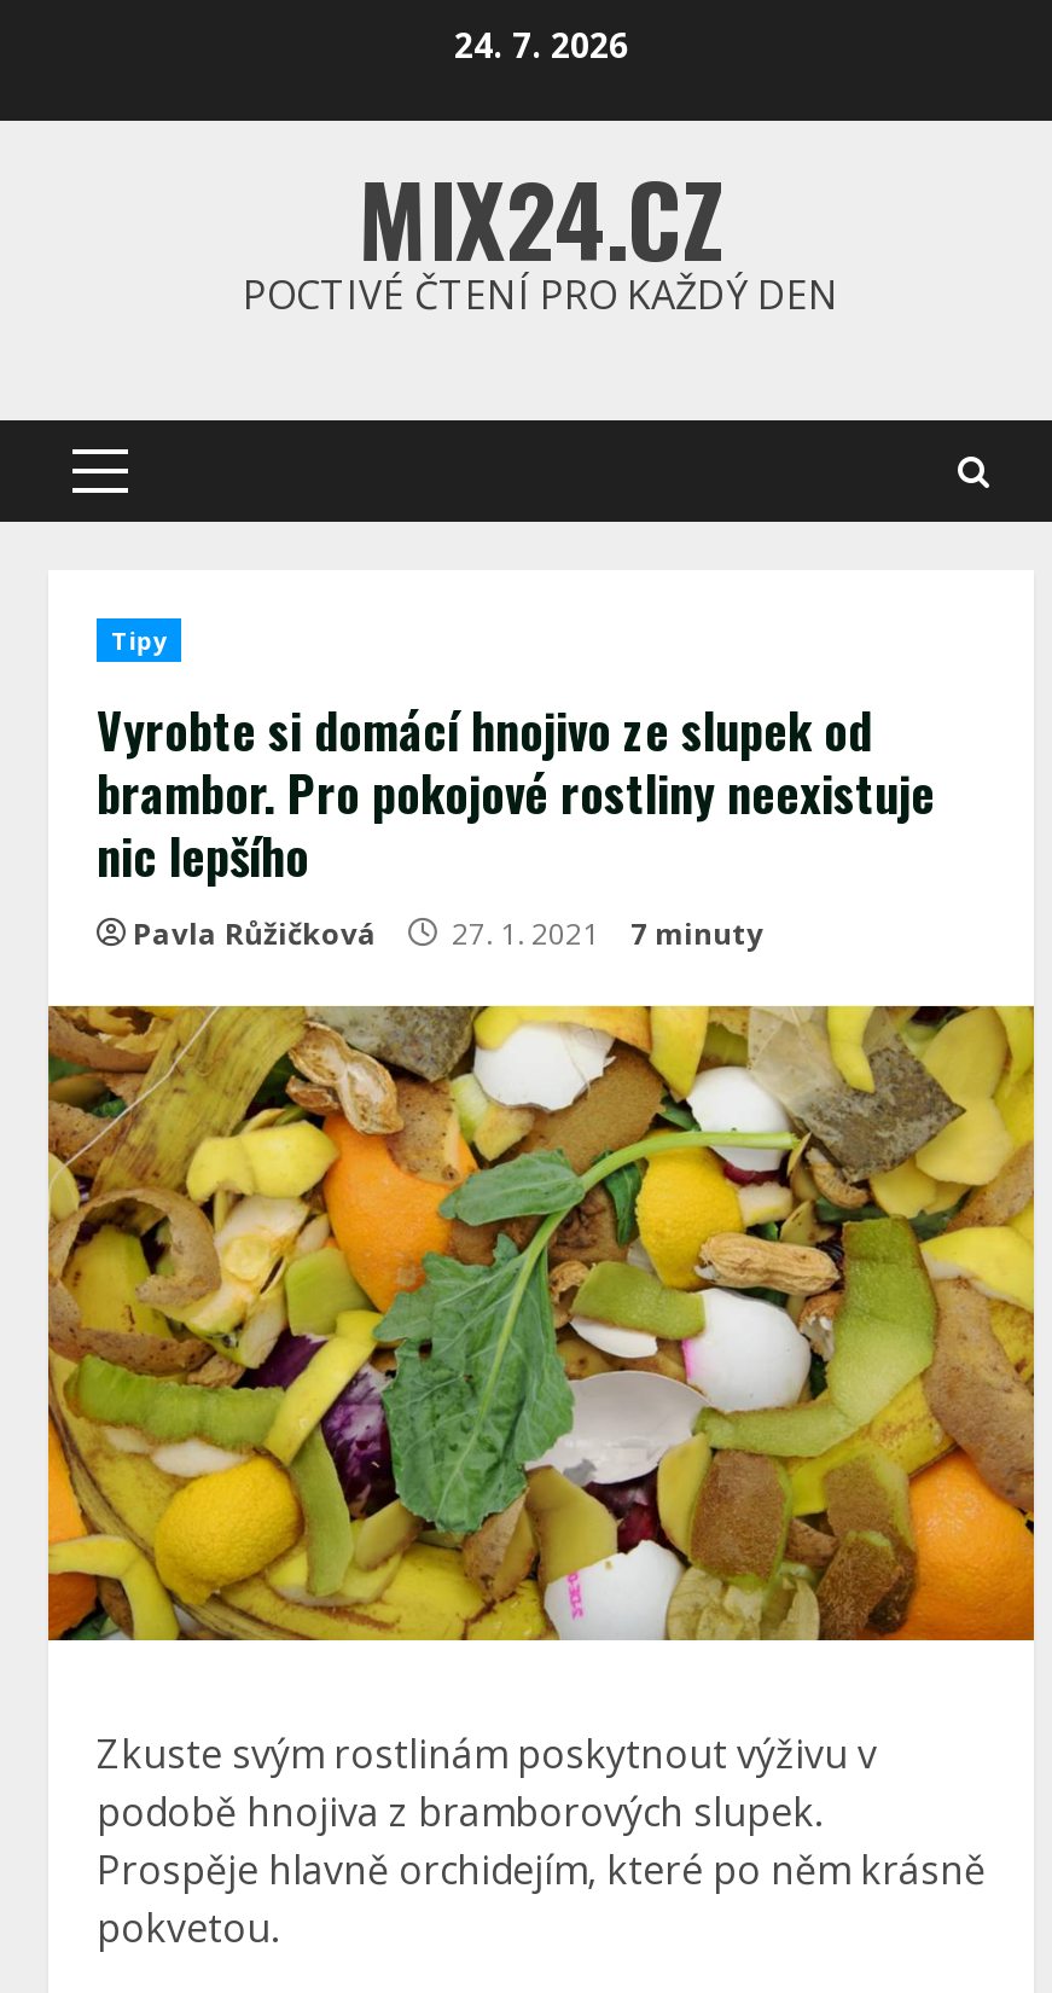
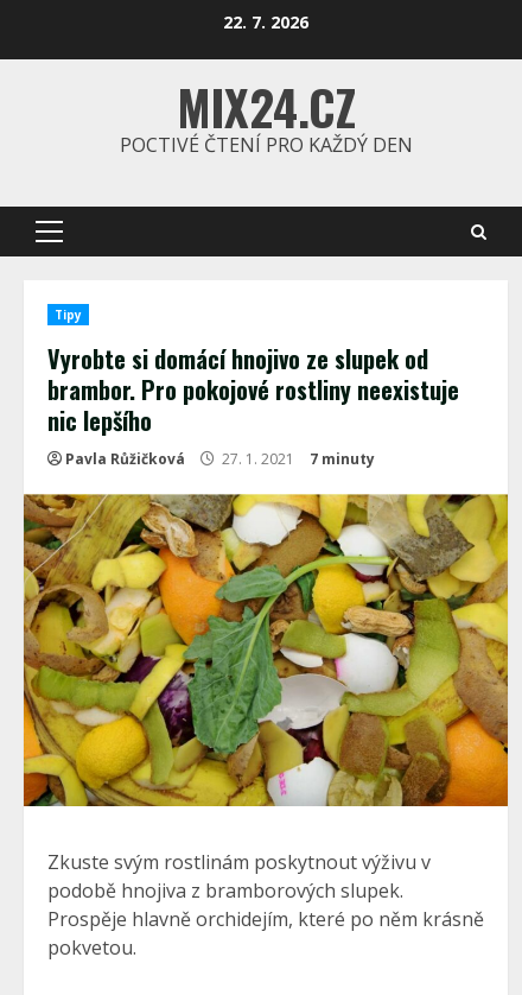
- 24. 7. 2026
+ 22. 7. 2026
